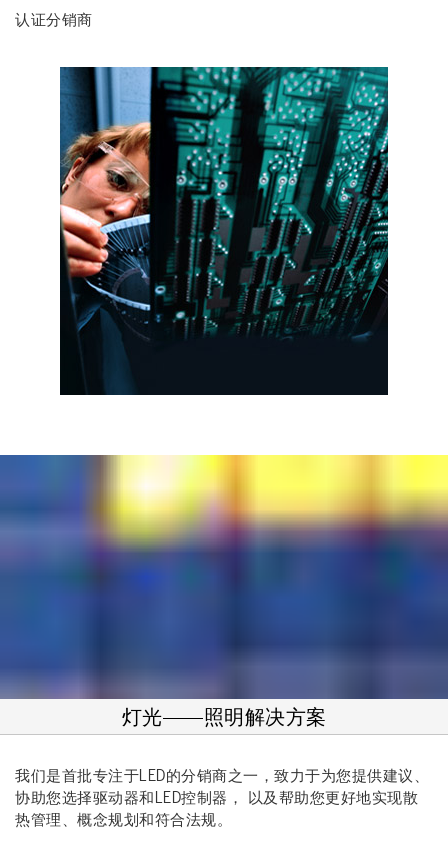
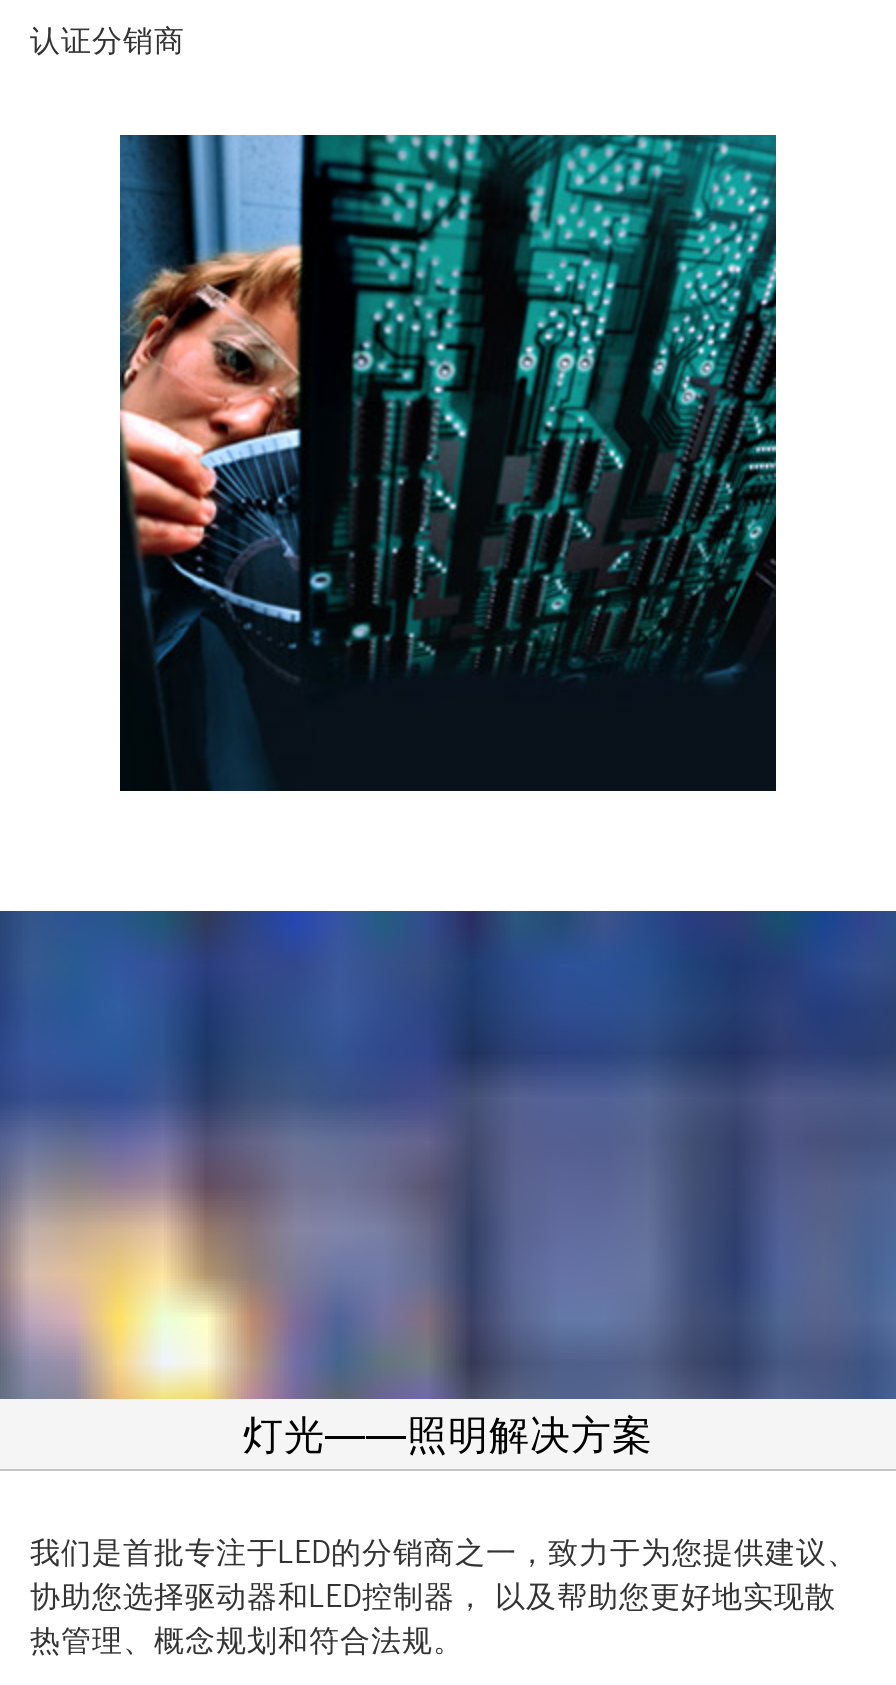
- [image]
+ [image]
